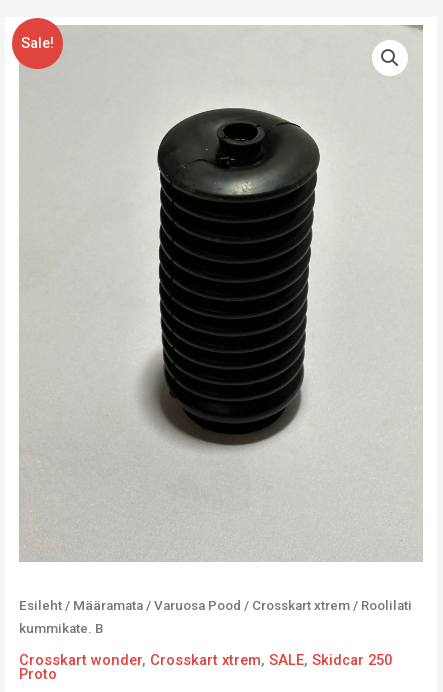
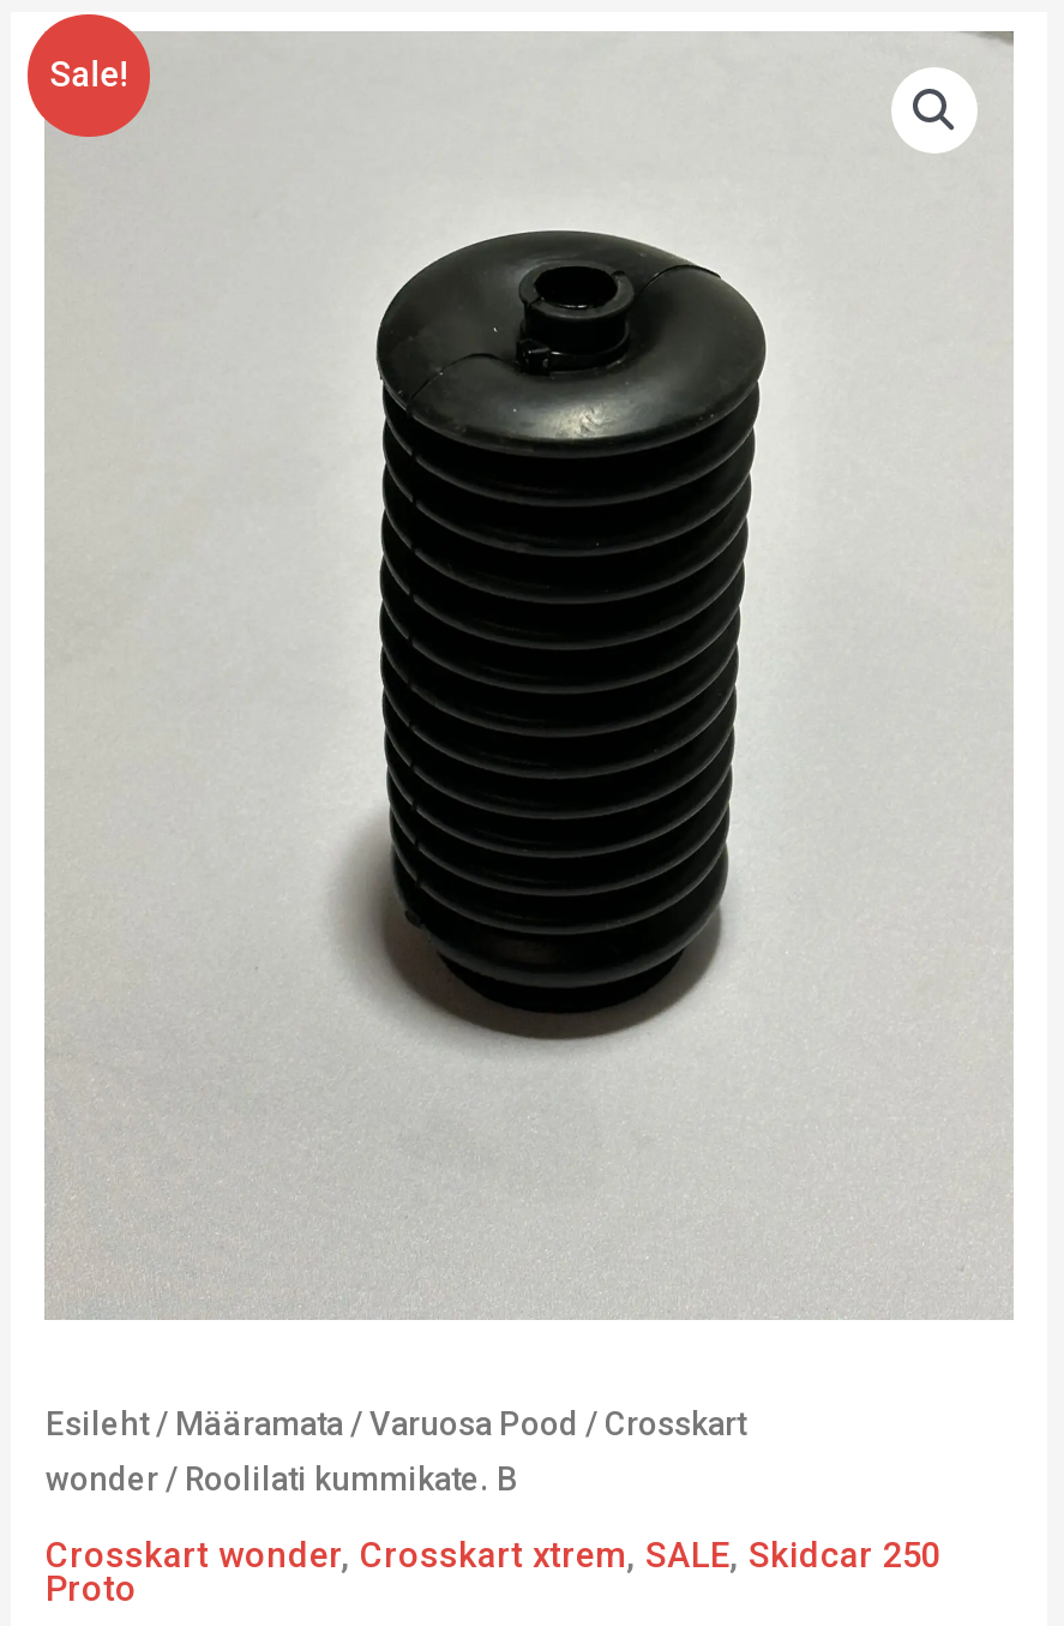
- Esileht / Määramata / Varuosa Pood / Crosskart xtrem / Roolilati
+ Esileht / Määramata / Varuosa Pood / Crosskart

- kummikate. B
+ wonder / Roolilati kummikate. B
